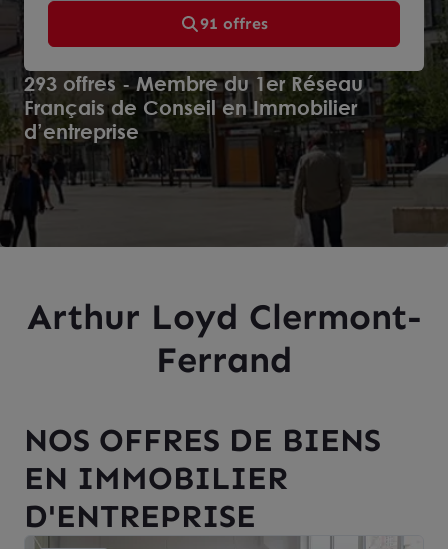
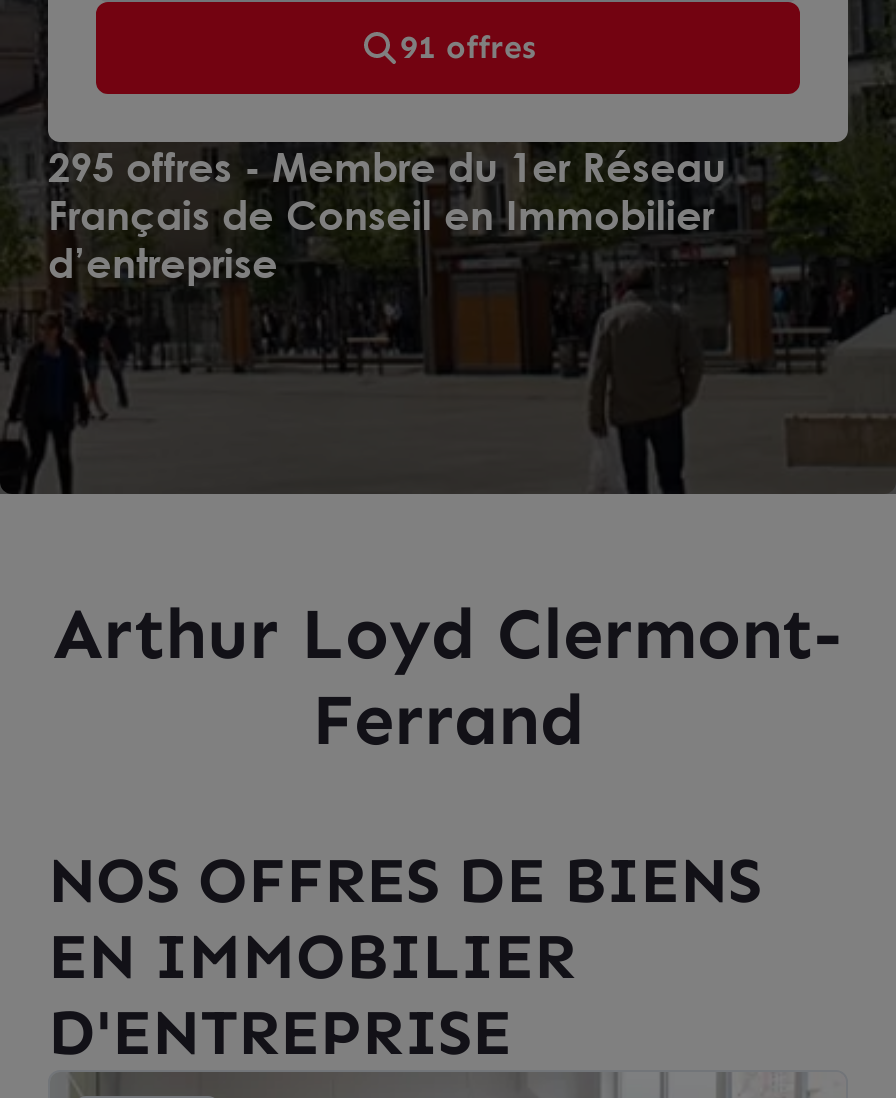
- 293 offres - Membre du 1er Réseau
+ 295 offres - Membre du 1er Réseau
